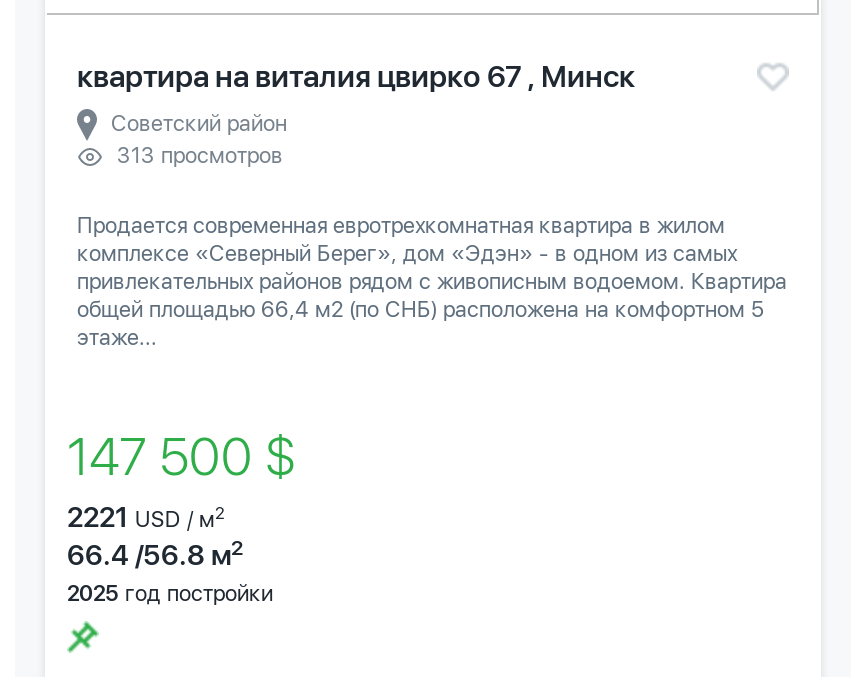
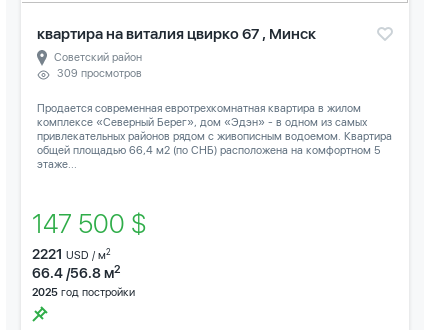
- 313 просмотров
+ 309 просмотров
